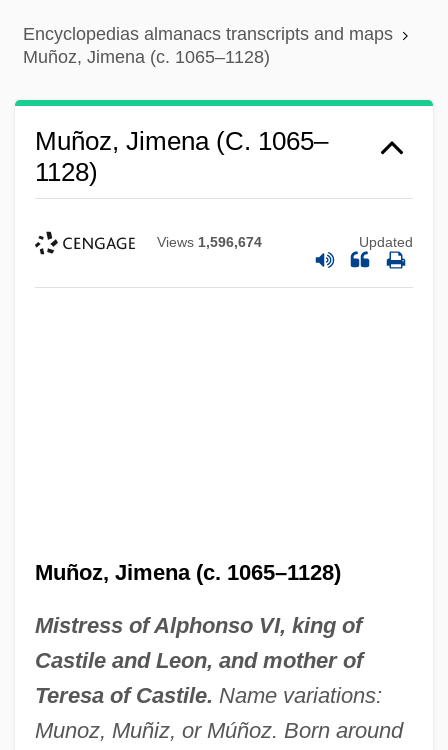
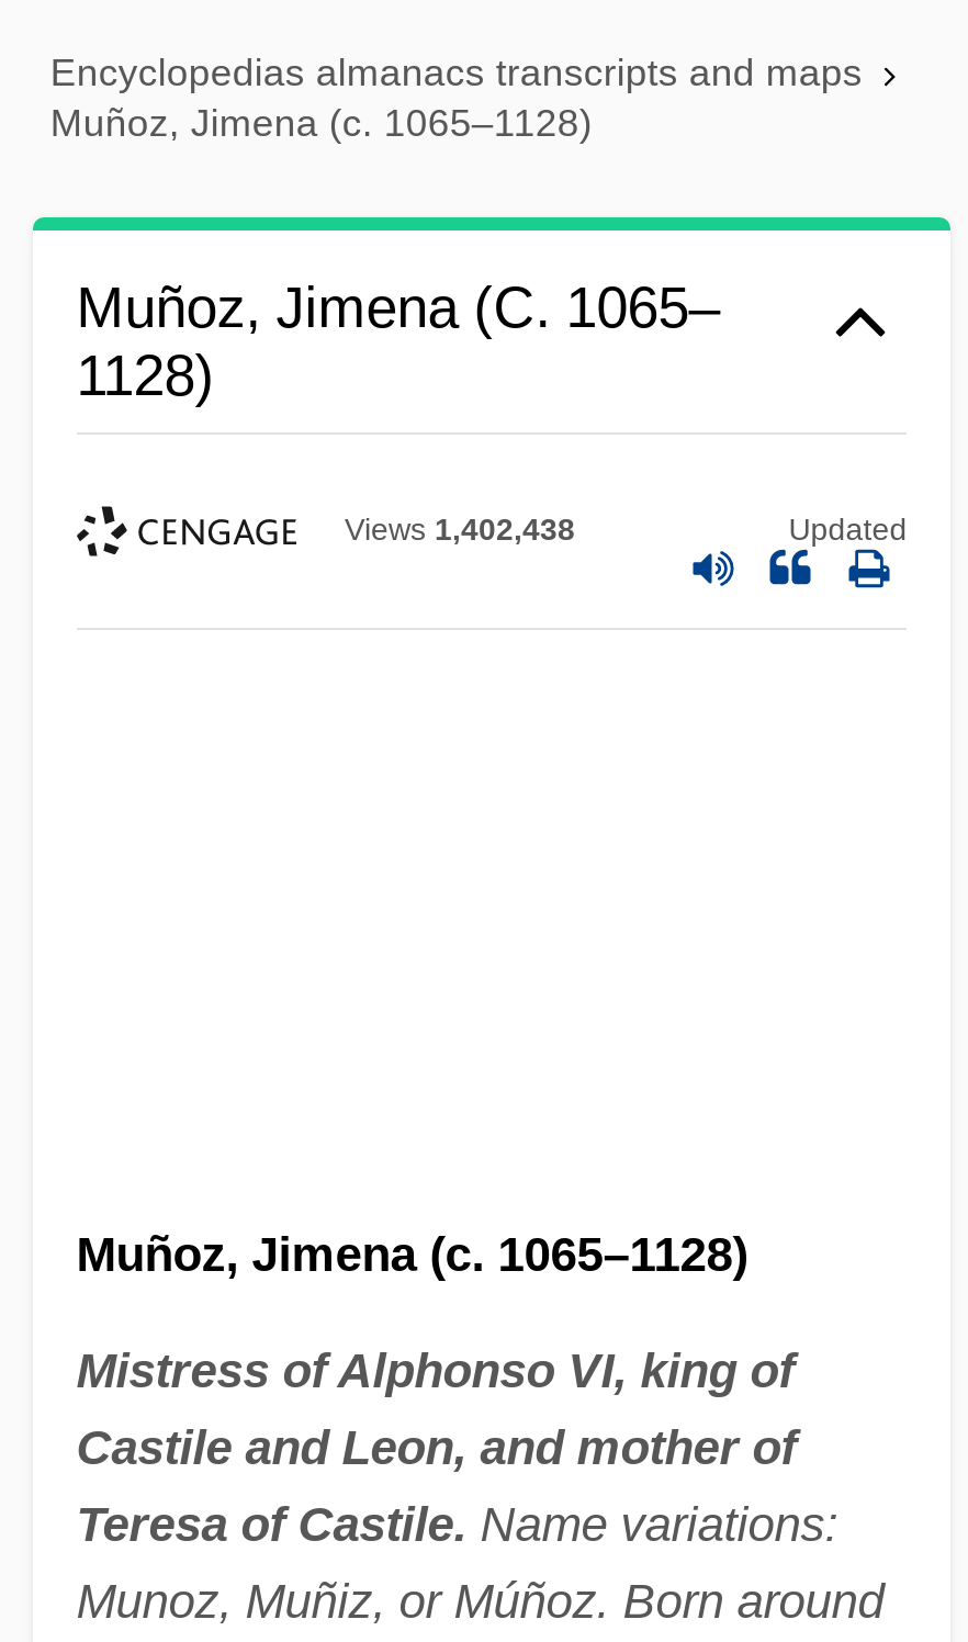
- Views 1,596,674
+ Views 1,402,438
